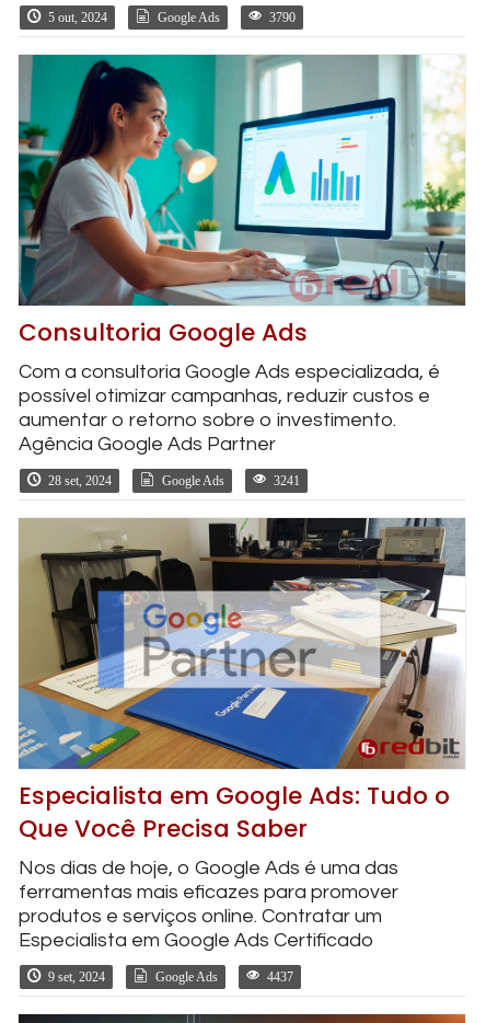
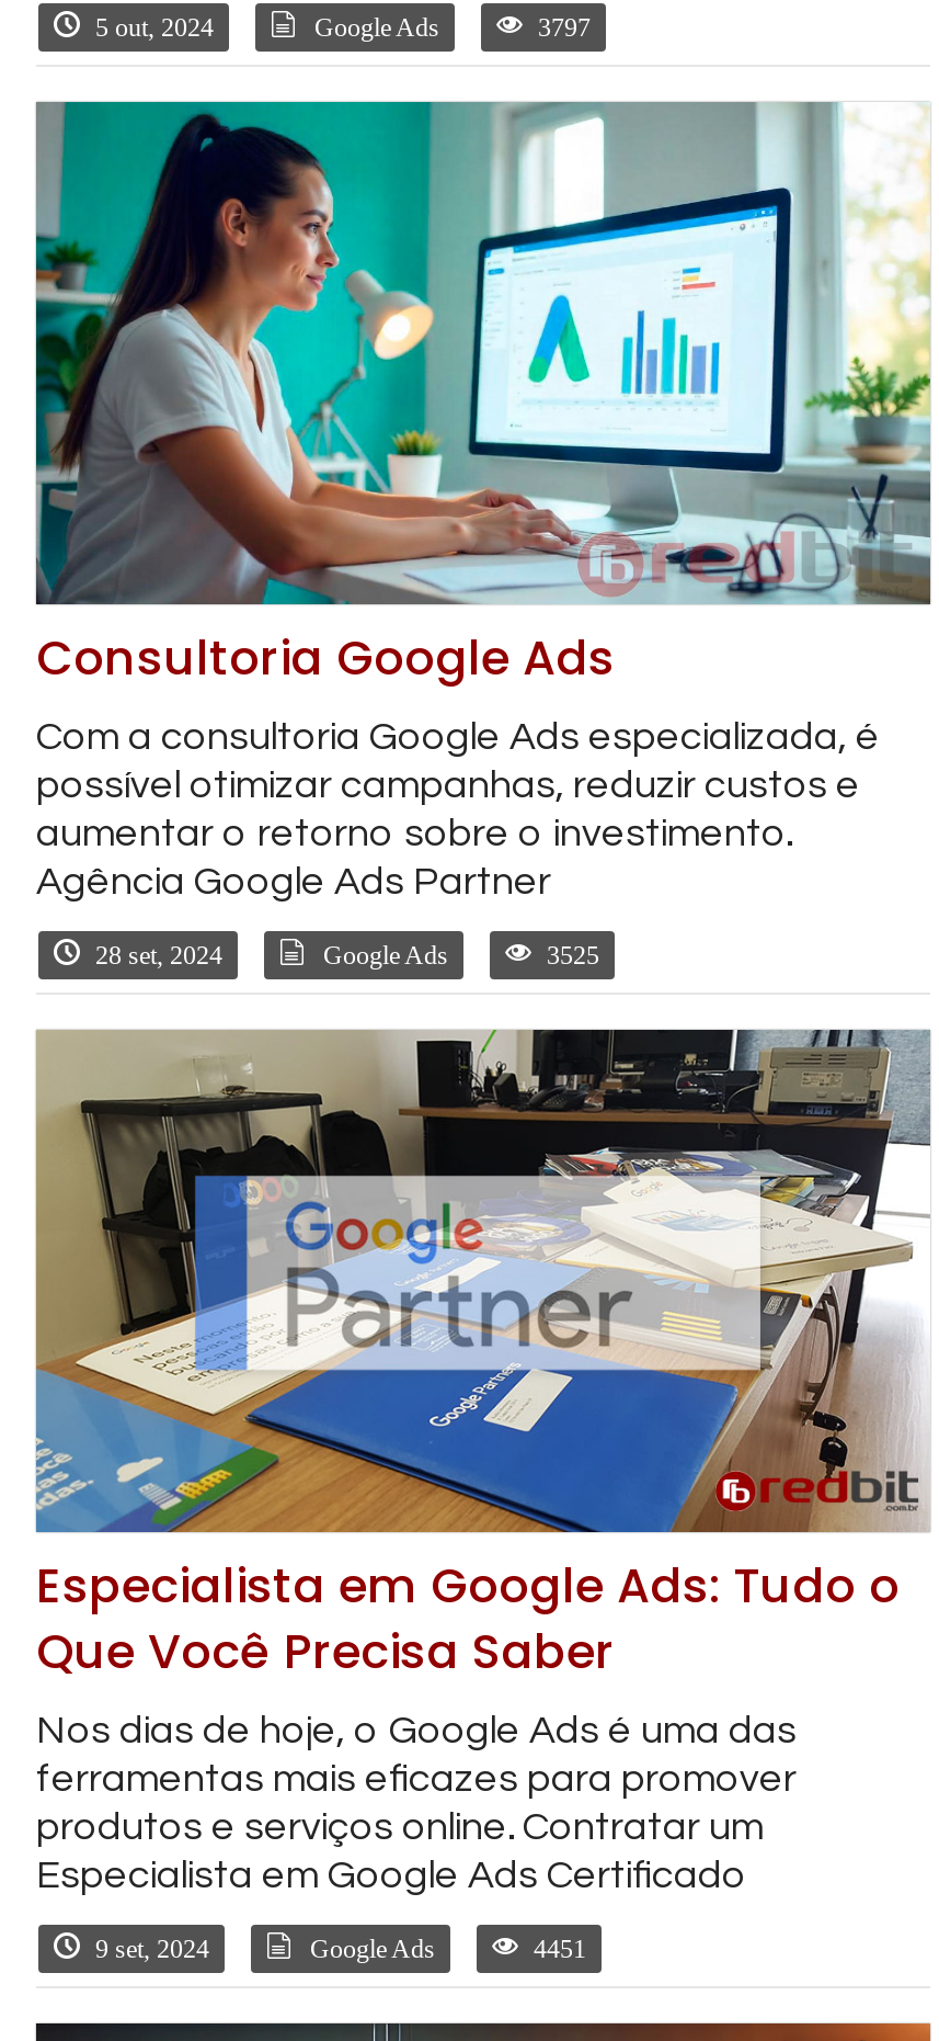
- 3790
+ 3797

- 3241
+ 3525

- 4437
+ 4451
